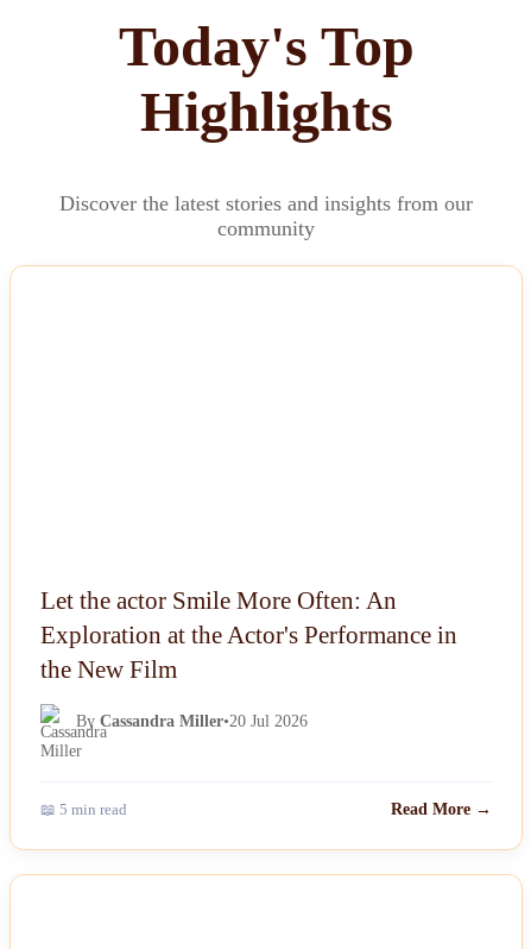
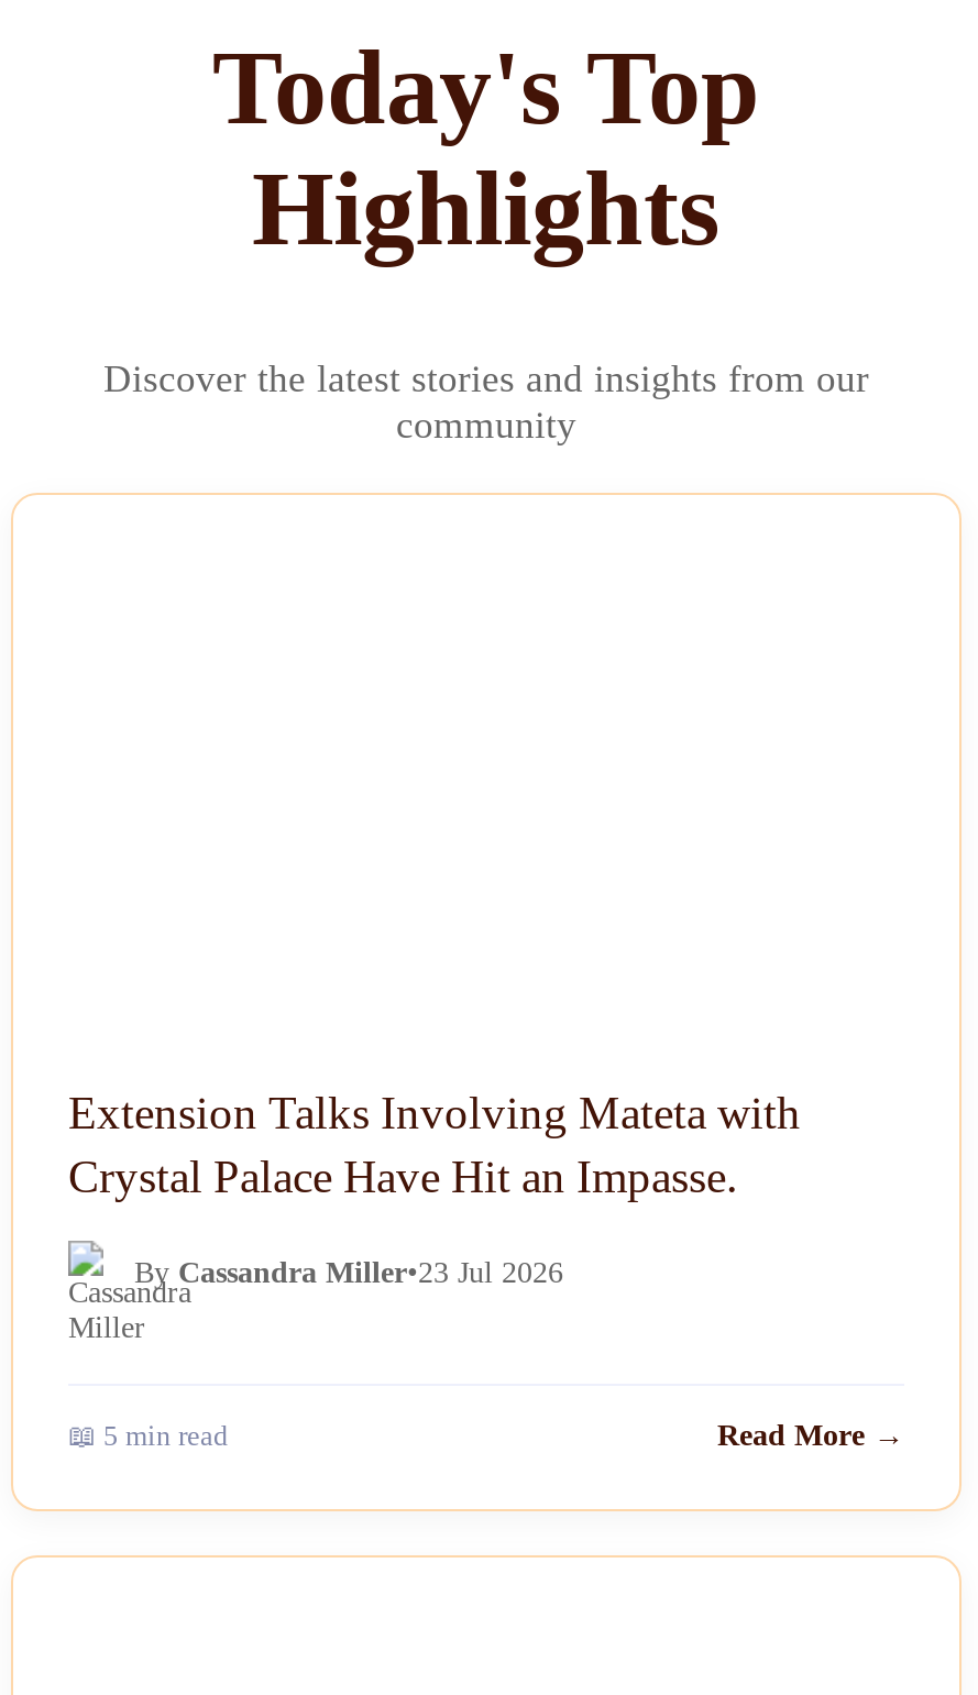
- Let the actor Smile More Often: An
- Exploration at the Actor's Performance in
- the New Film
+ Extension Talks Involving Mateta with
+ Crystal Palace Have Hit an Impasse.

- By Cassandra Miller•20 Jul 2026
+ By Cassandra Miller•23 Jul 2026
